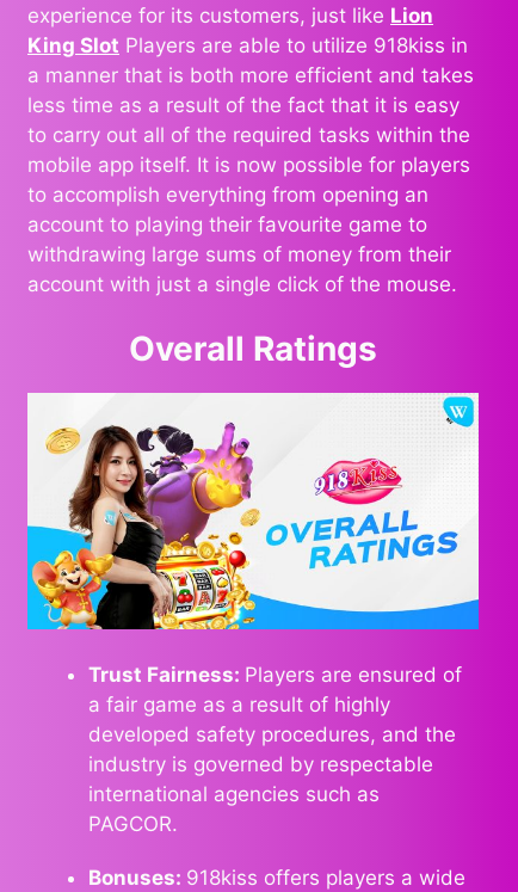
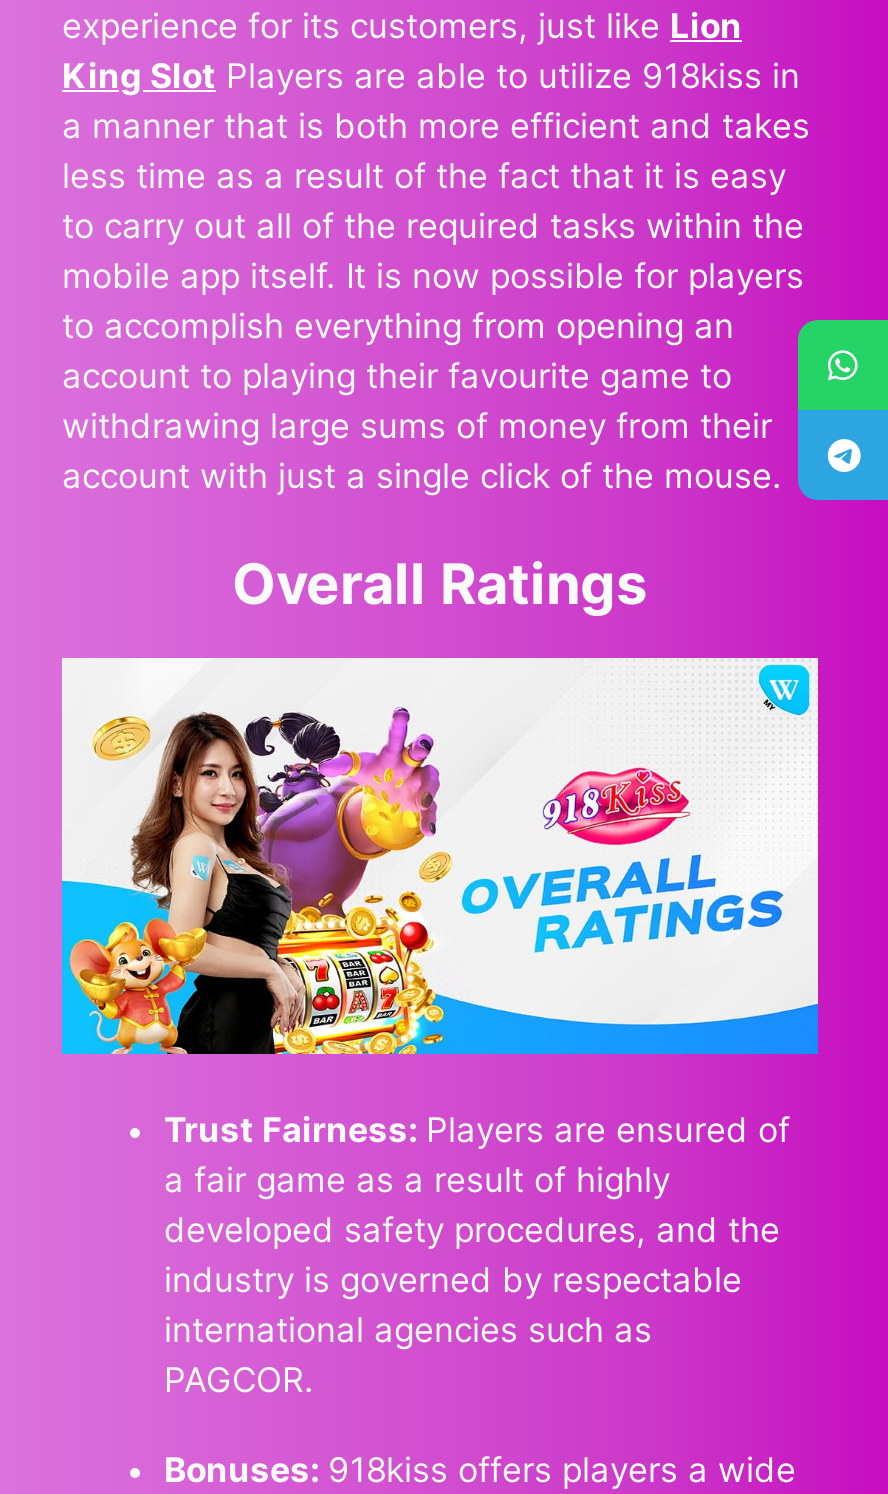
+ [image]
